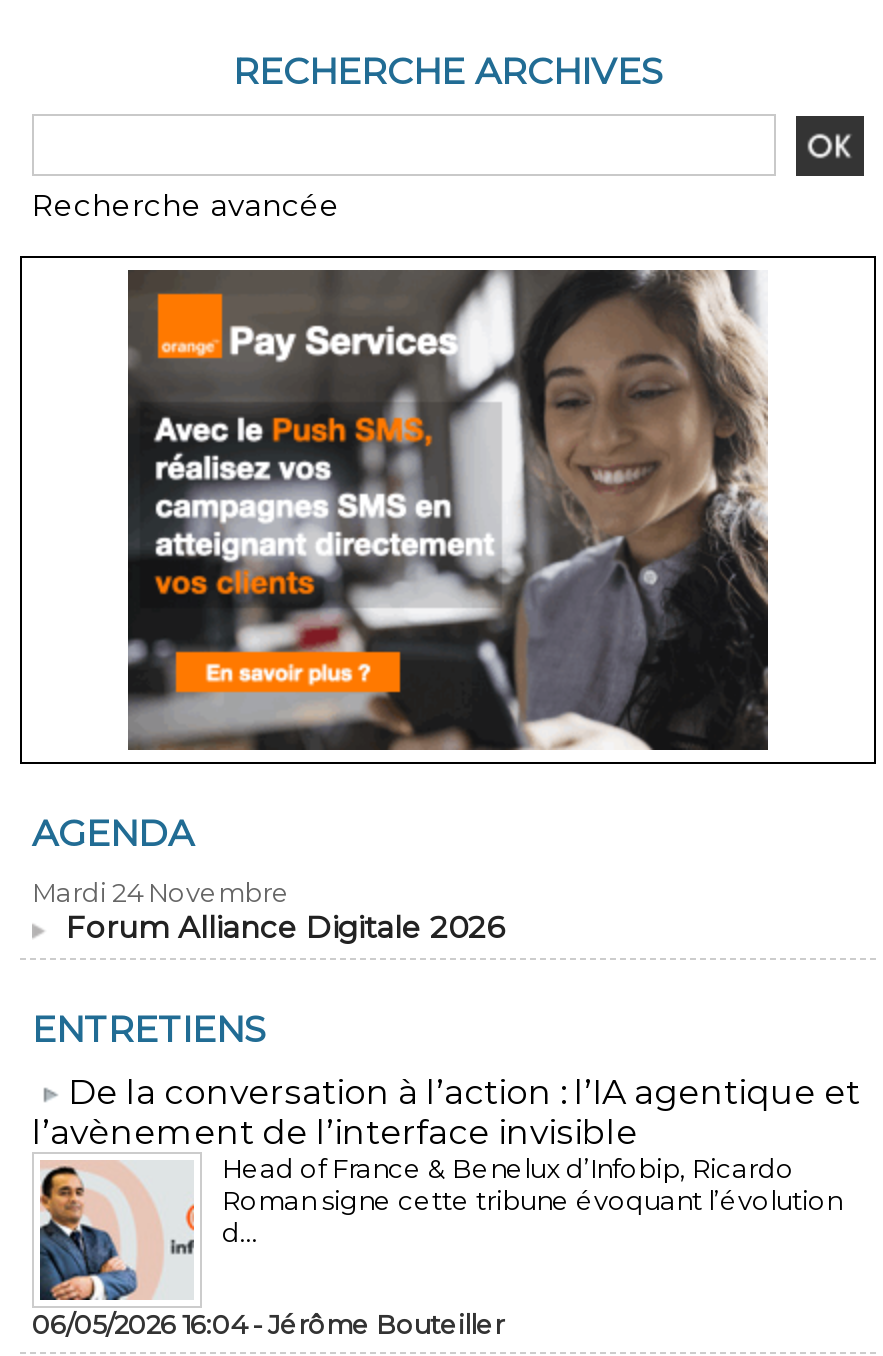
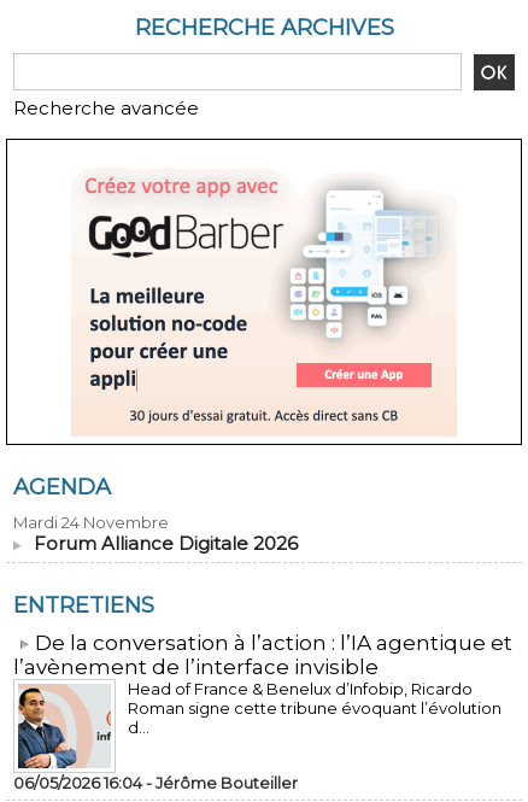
- [image]
+ [image]
